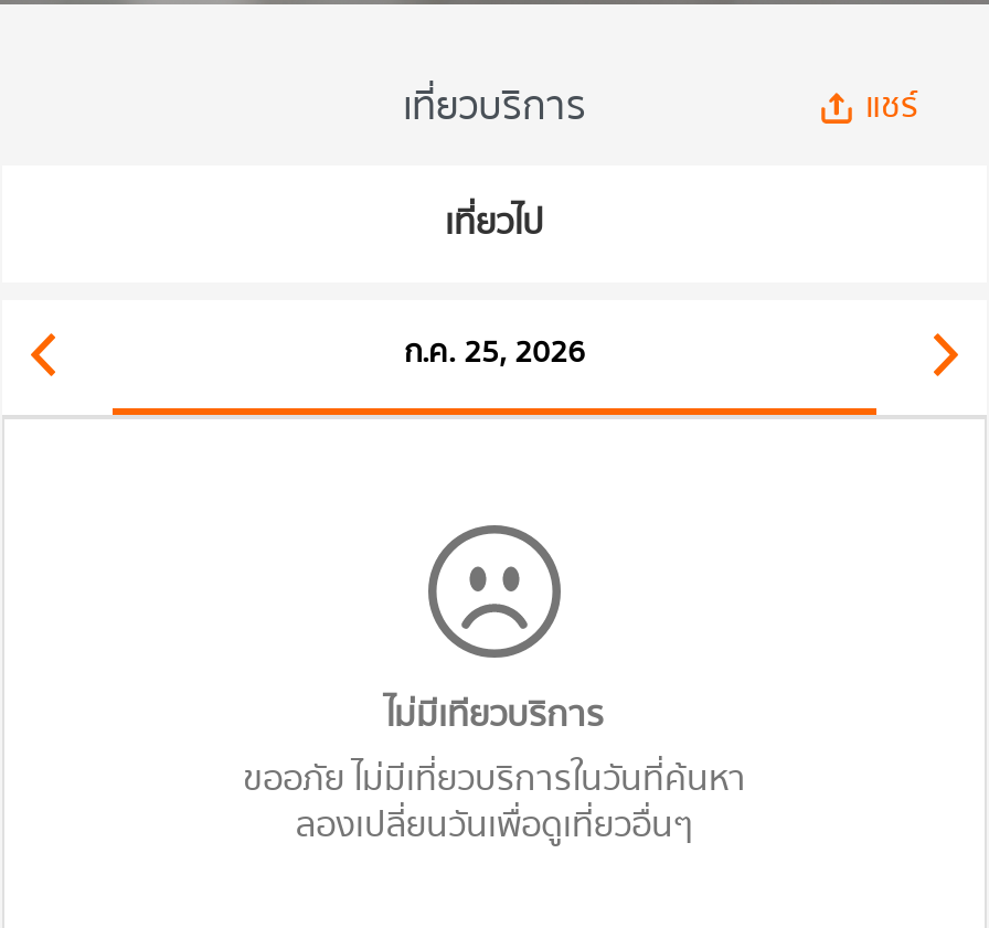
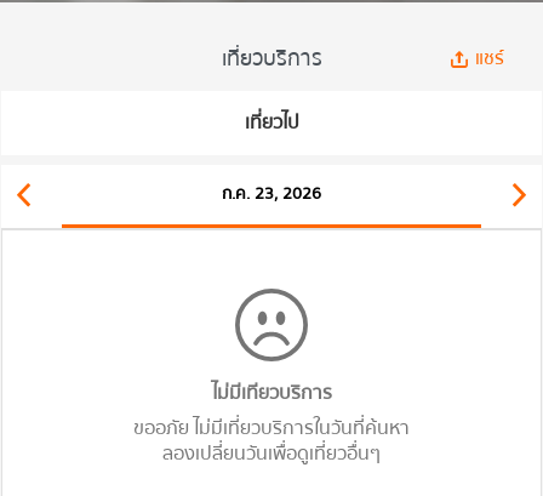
- ก.ค. 25, 2026
+ ก.ค. 23, 2026
